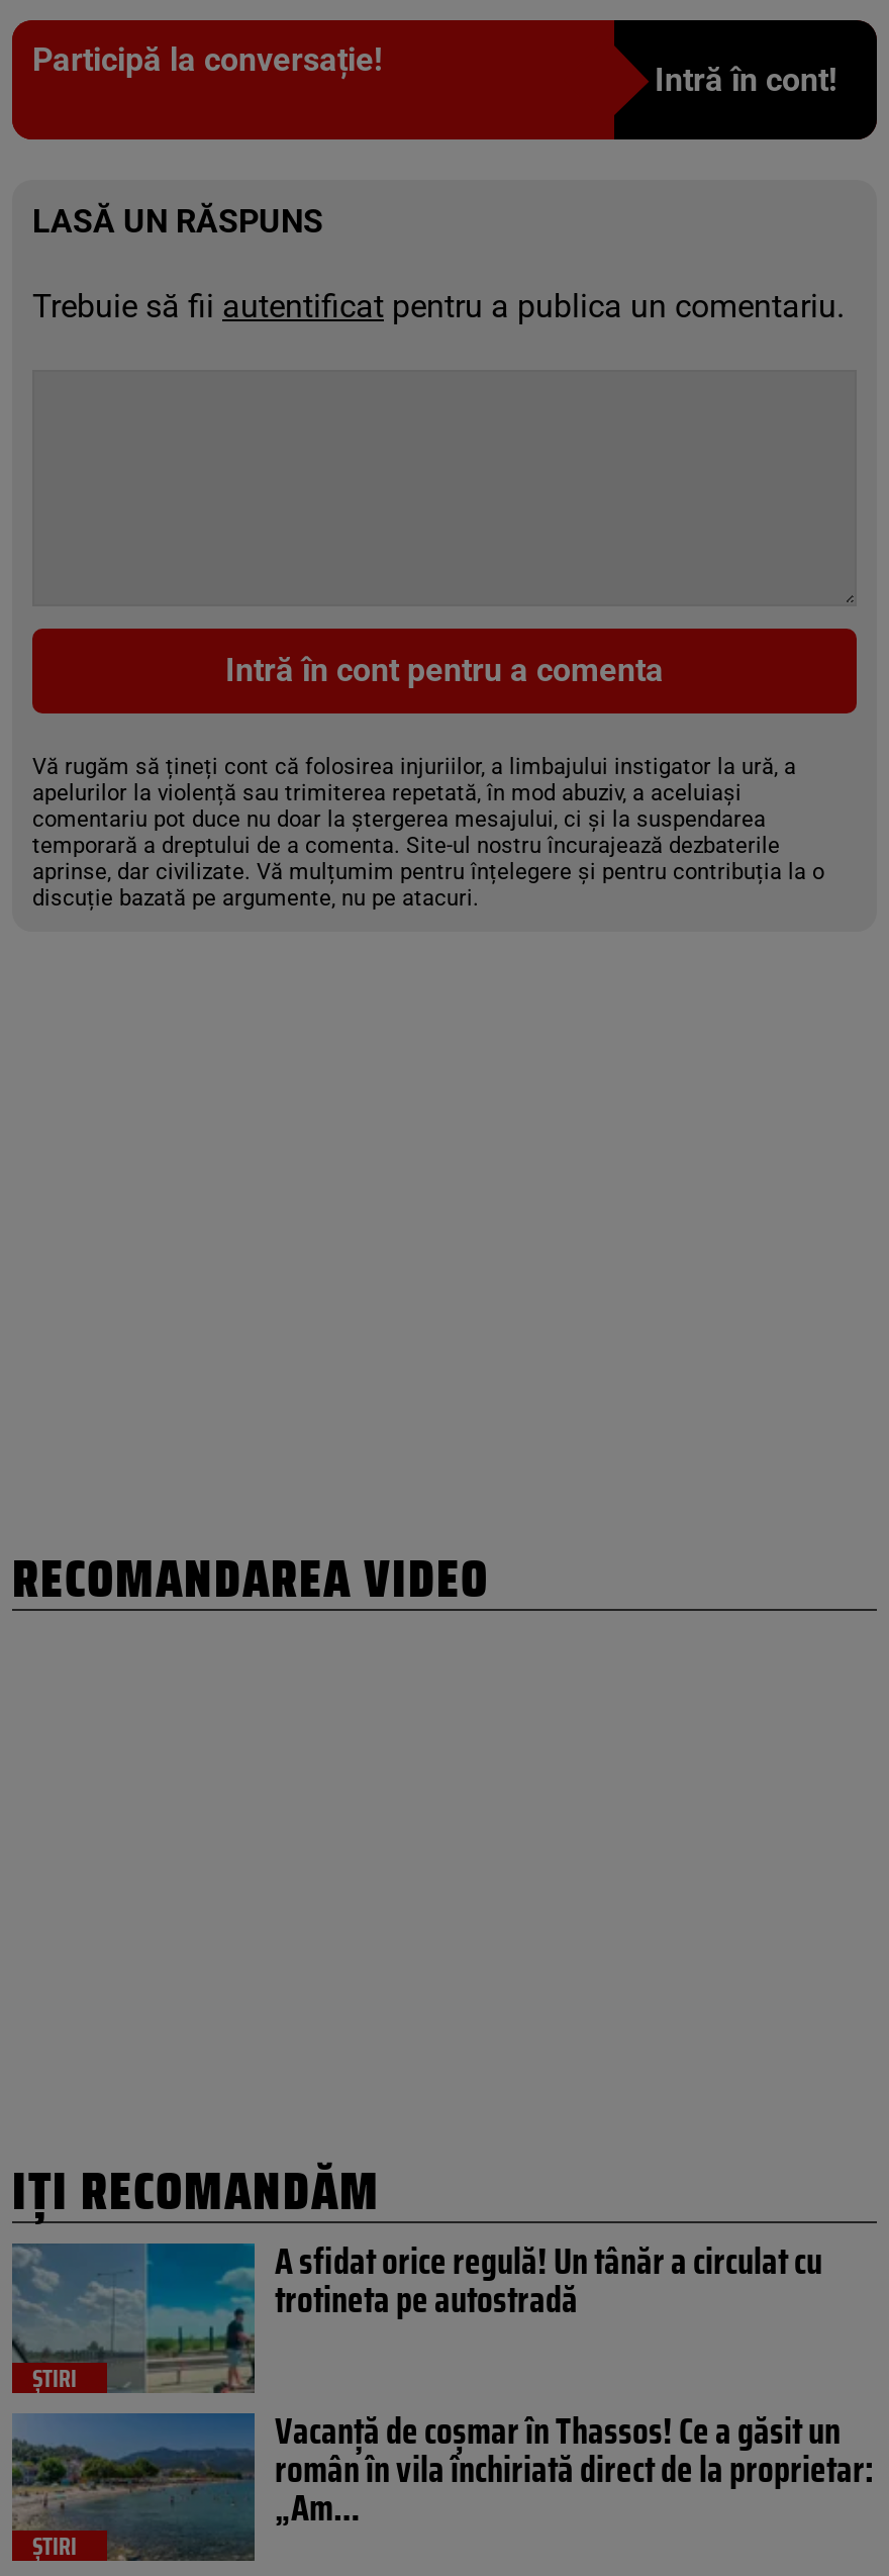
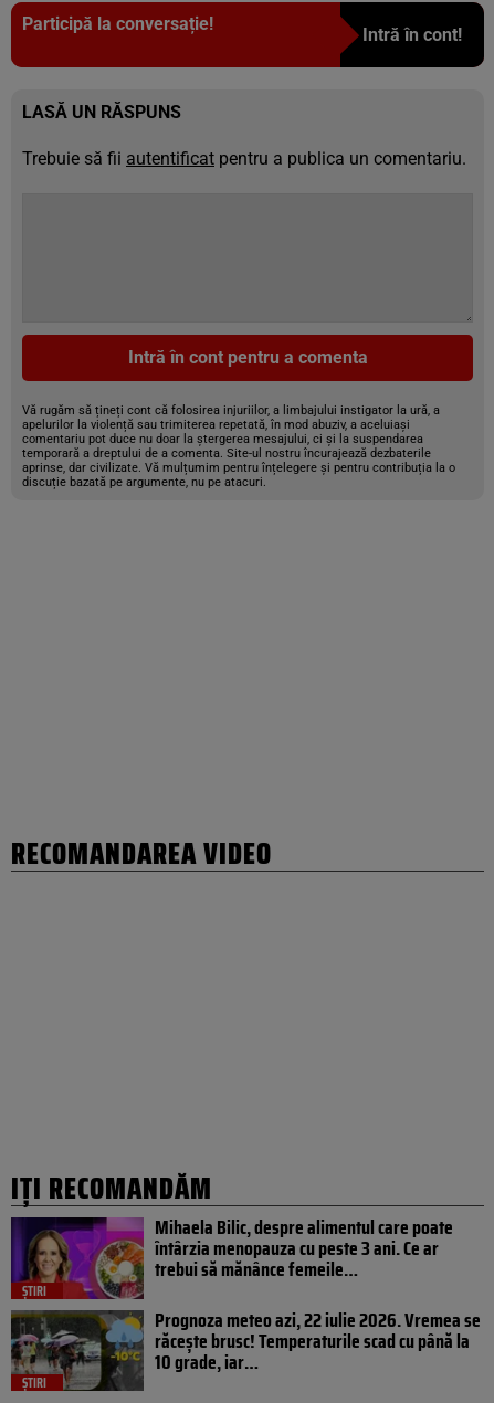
- [image]
- A sfidat orice regulă! Un tânăr a circulat cu
- trotineta pe autostradă
+ [image]
+ Mihaela Bilic, despre alimentul care poate
+ întârzia menopauza cu peste 3 ani. Ce ar
+ trebui să mănânce femeile…

- [image]
- Vacanță de coșmar în Thassos! Ce a găsit un
- român în vila închiriată direct de la proprietar:
- „Am…
+ [image]
+ Prognoza meteo azi, 22 iulie 2026. Vremea se
+ răcește brusc! Temperaturile scad cu până la
+ 10 grade, iar…
